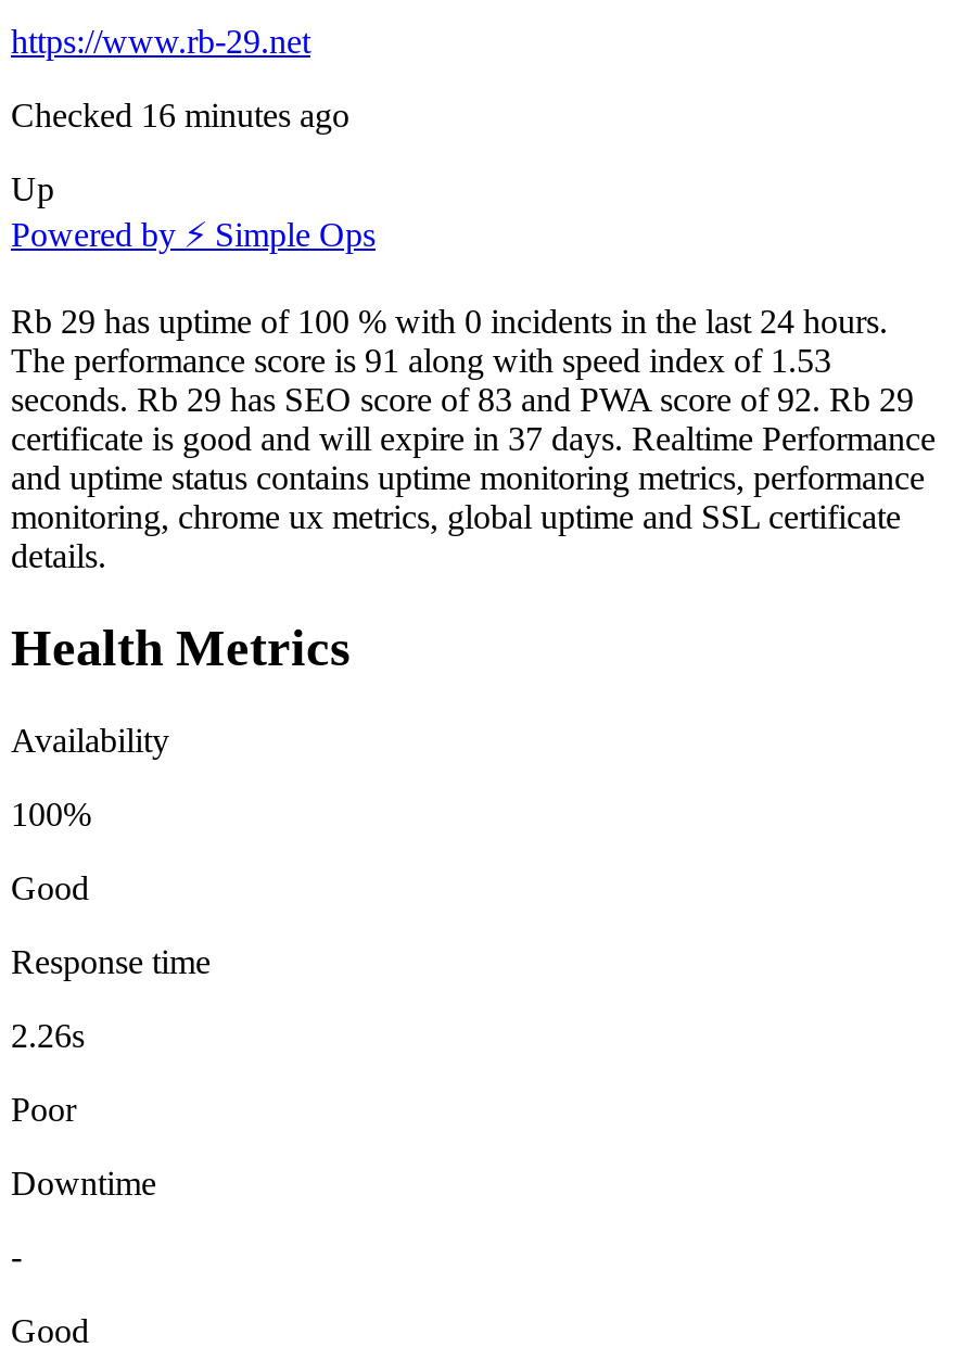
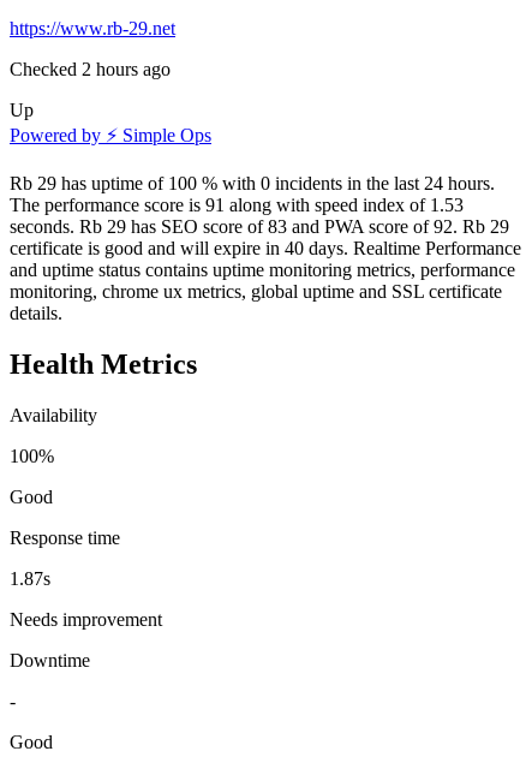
- Checked 16 minutes ago
+ Checked 2 hours ago

- certificate is good and will expire in 37 days. Realtime Performance
+ certificate is good and will expire in 40 days. Realtime Performance

- 2.26s
+ 1.87s

- Poor
+ Needs improvement
